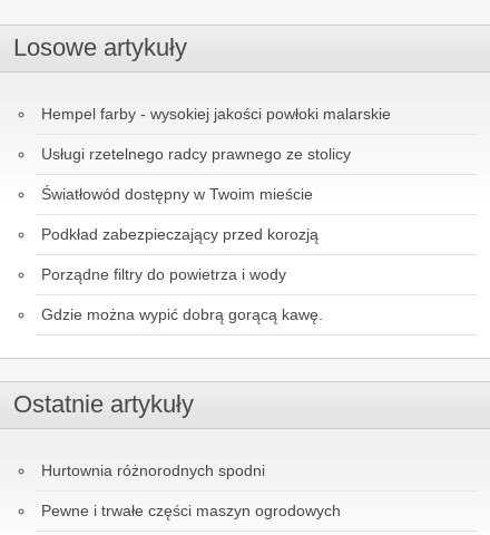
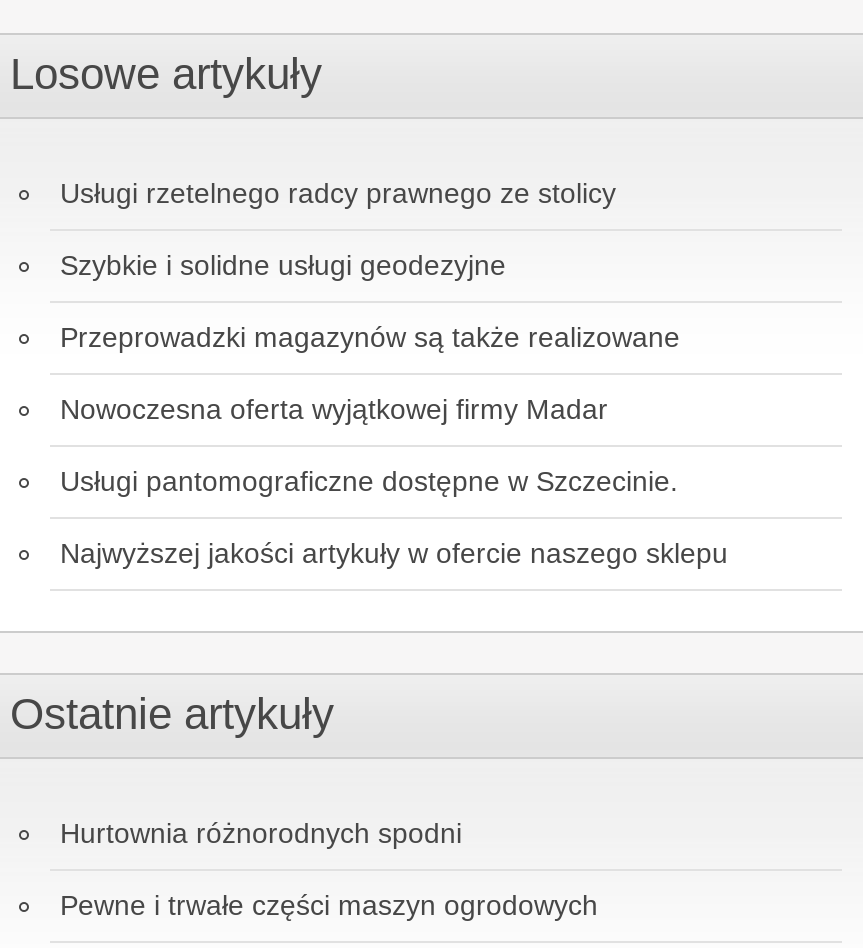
- Hempel farby - wysokiej jakości powłoki malarskie

moved up: Usługi rzetelnego radcy prawnego ze stolicy

- Światłowód dostępny w Twoim mieście
- Podkład zabezpieczający przed korozją
- Porządne filtry do powietrza i wody
- Gdzie można wypić dobrą gorącą kawę.
+ Szybkie i solidne usługi geodezyjne
+ Przeprowadzki magazynów są także realizowane
+ Nowoczesna oferta wyjątkowej firmy Madar
+ Usługi pantomograficzne dostępne w Szczecinie.
+ Najwyższej jakości artykuły w ofercie naszego sklepu
